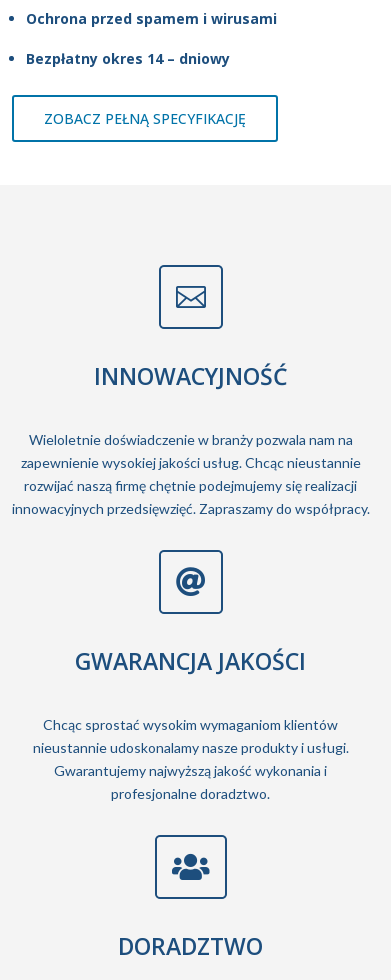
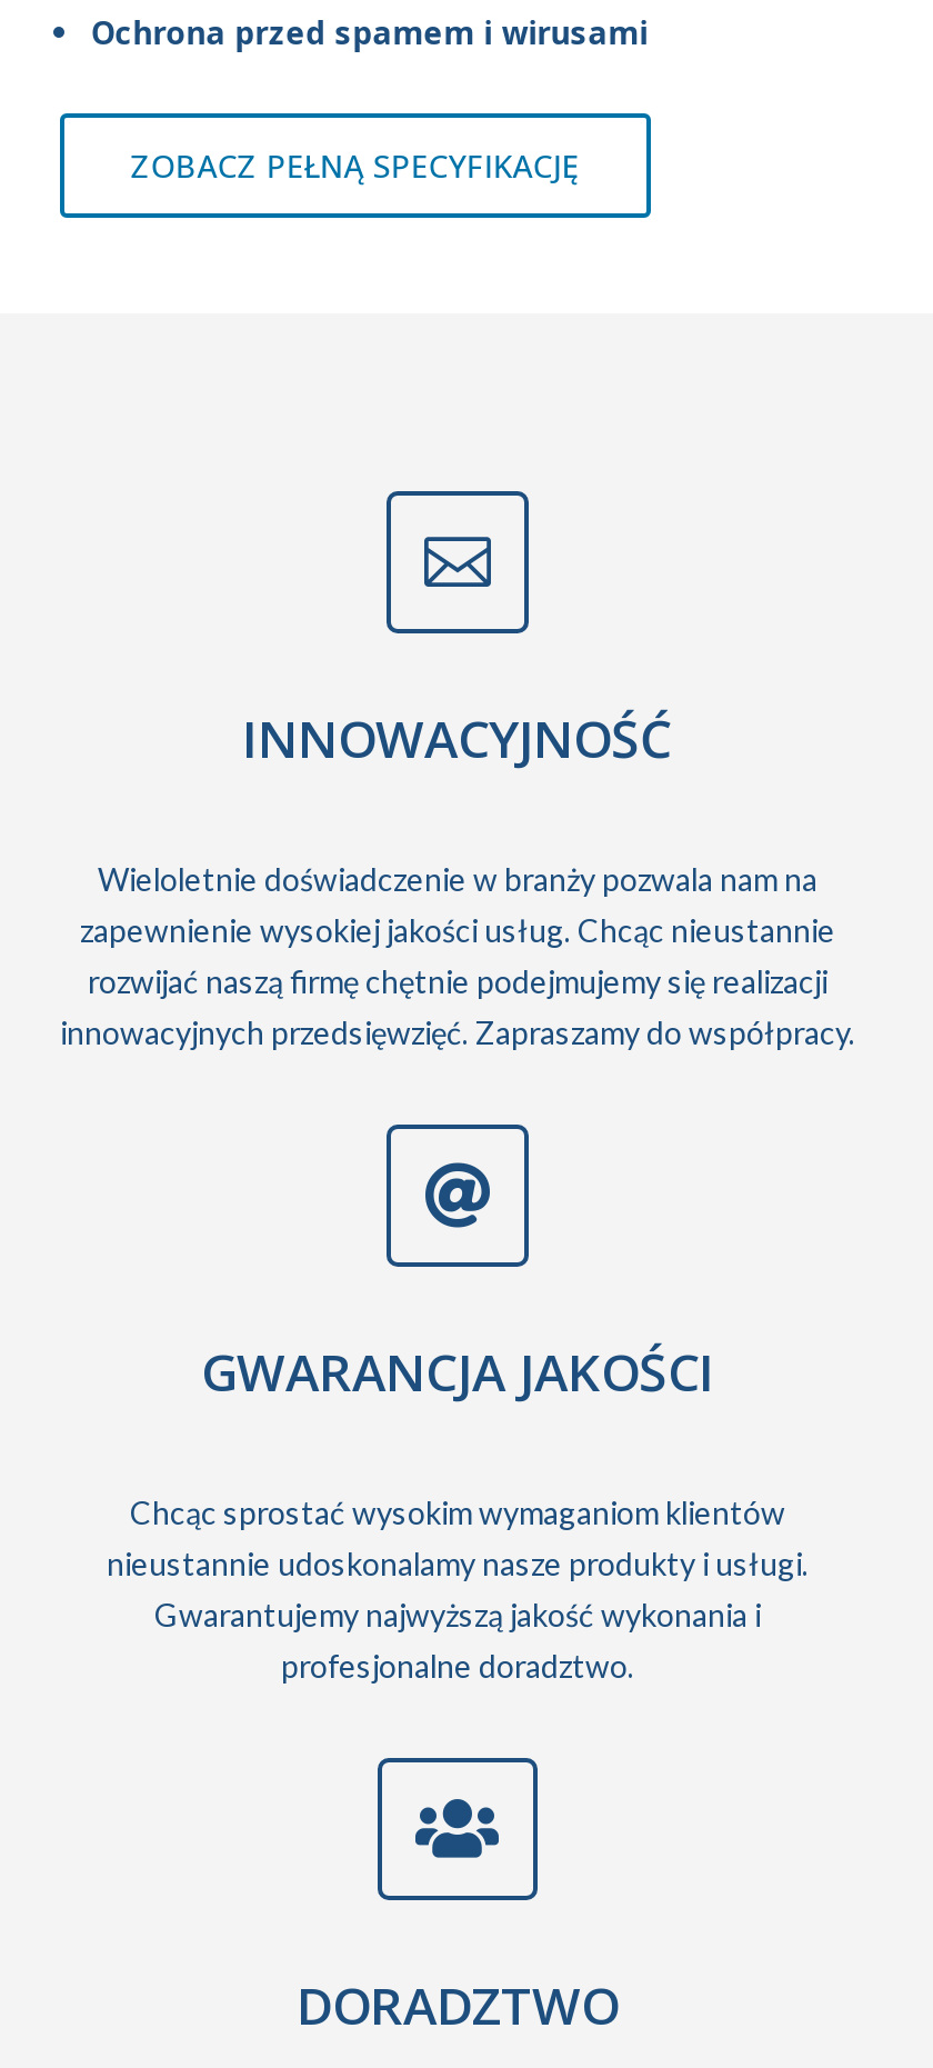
- Bezpłatny okres 14 – dniowy
